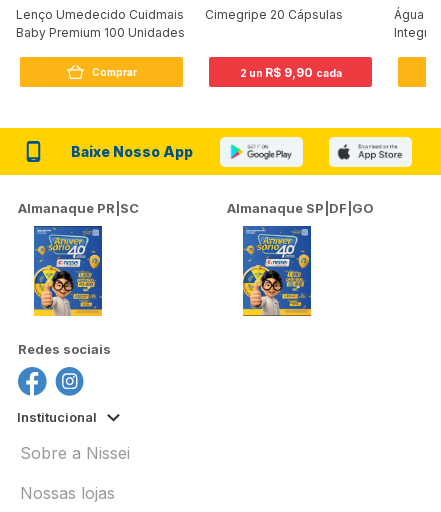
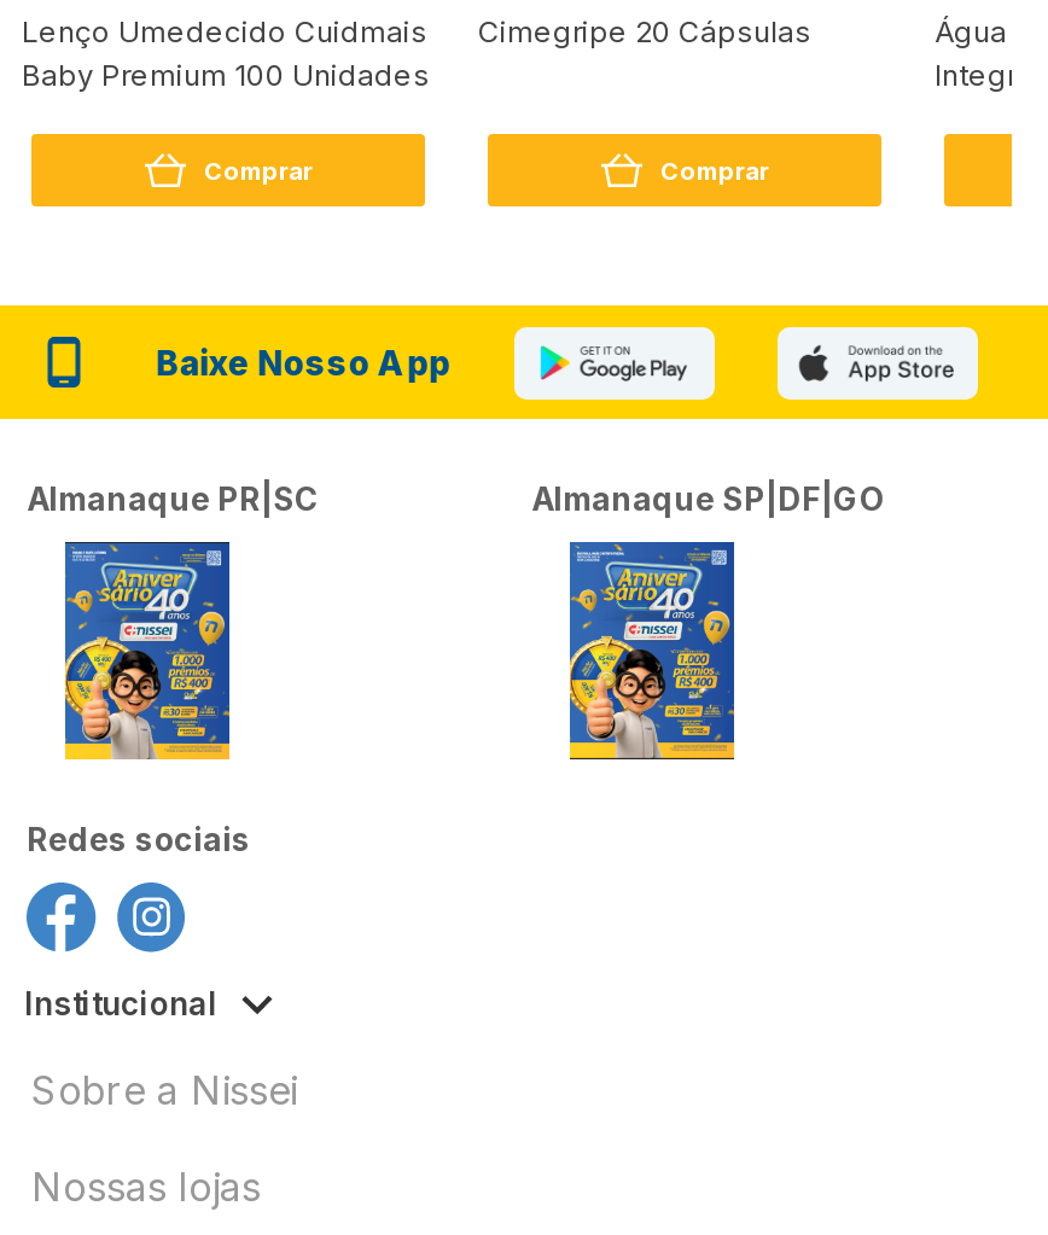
- 2 un R$ 9,90 cada
+ Comprar
